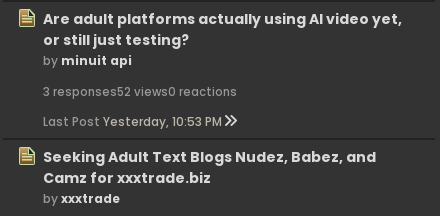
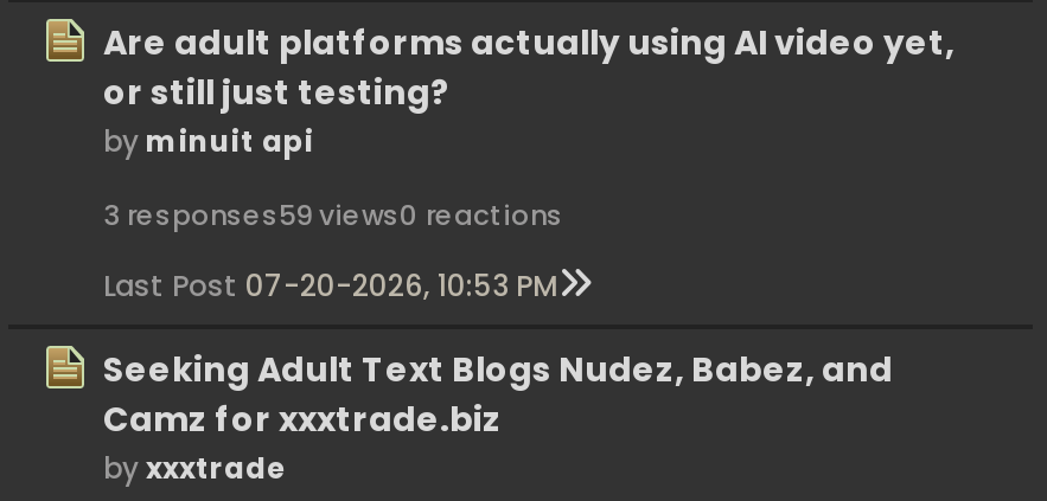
- 3 responses52 views0 reactions
+ 3 responses59 views0 reactions

- Last Post Yesterday, 10:53 PM
+ Last Post 07-20-2026, 10:53 PM
